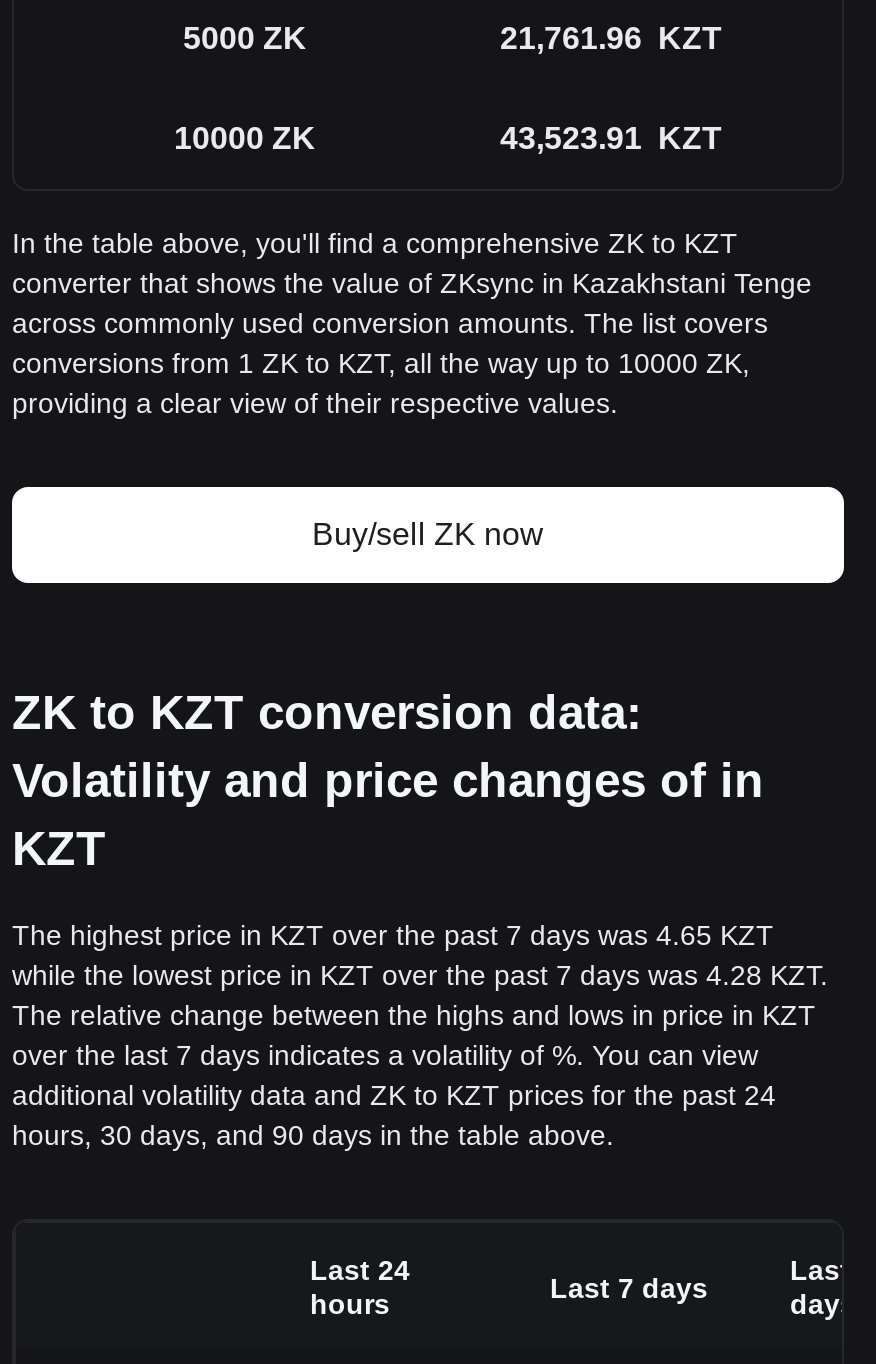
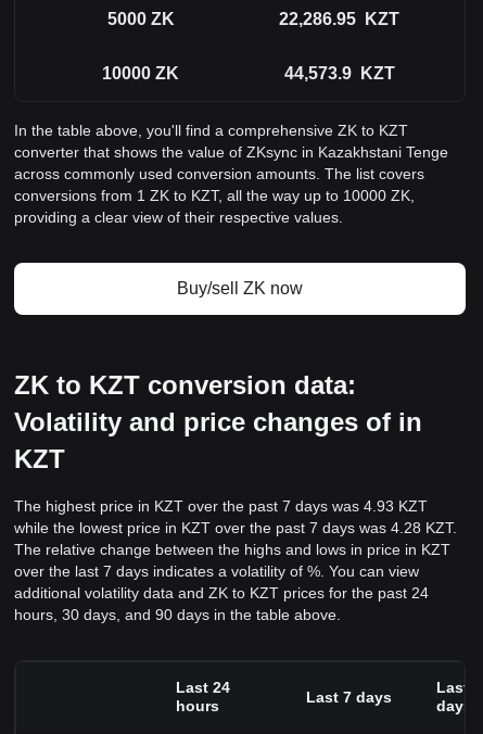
- 21,761.96 KZT
+ 22,286.95 KZT

- 43,523.91 KZT
+ 44,573.9 KZT

- The highest price in KZT over the past 7 days was 4.65 KZT
+ The highest price in KZT over the past 7 days was 4.93 KZT
